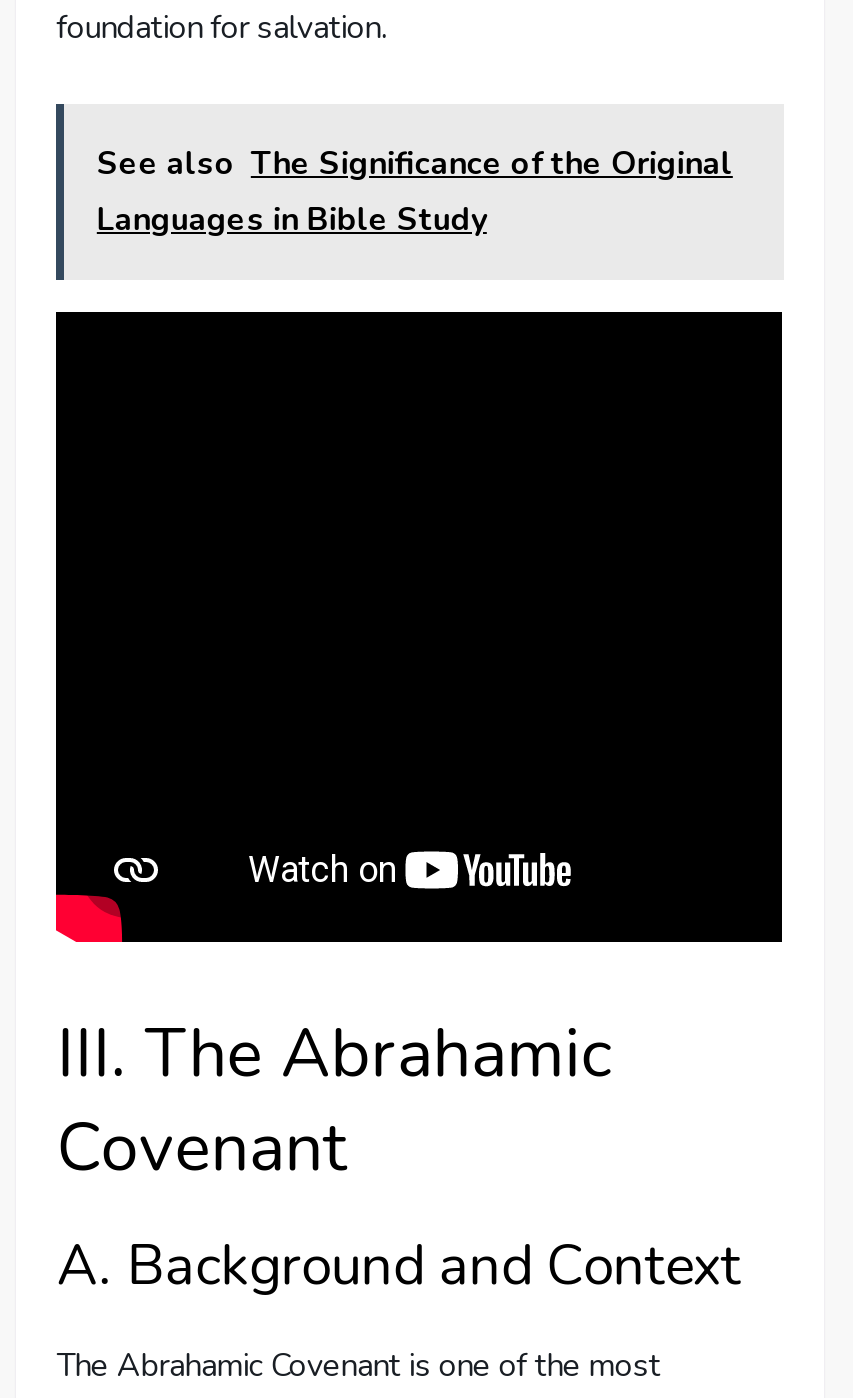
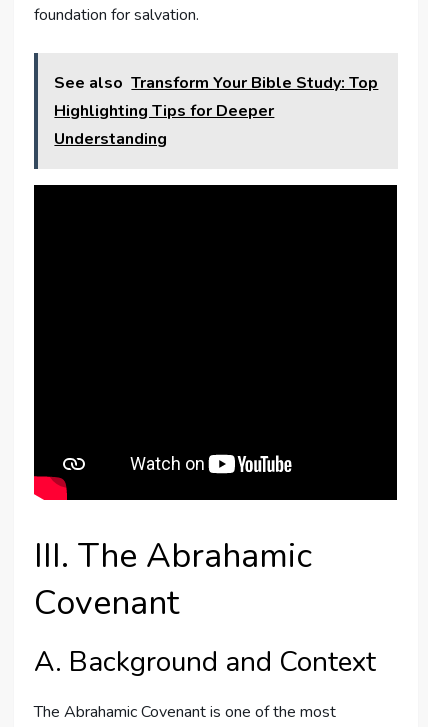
- See also The Significance of the Original
- Languages in Bible Study
+ See also Transform Your Bible Study: Top
+ Highlighting Tips for Deeper
+ Understanding
